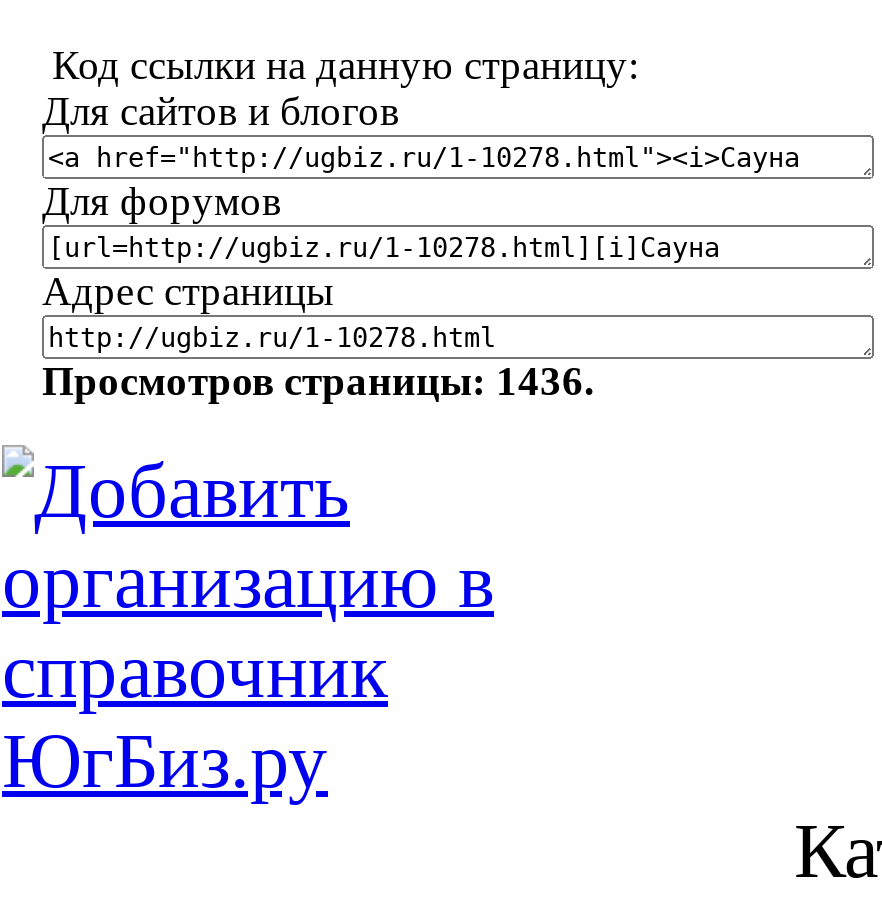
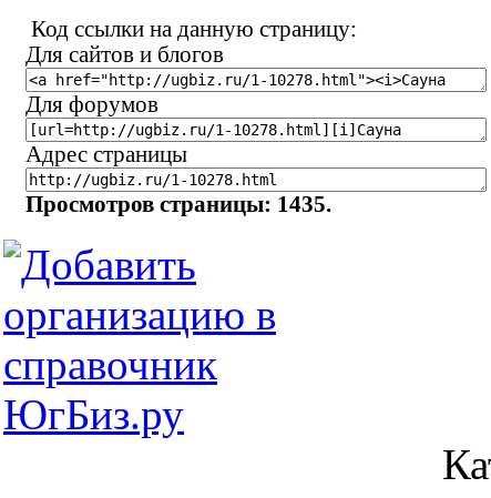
- Просмотров страницы: 1436.
+ Просмотров страницы: 1435.
